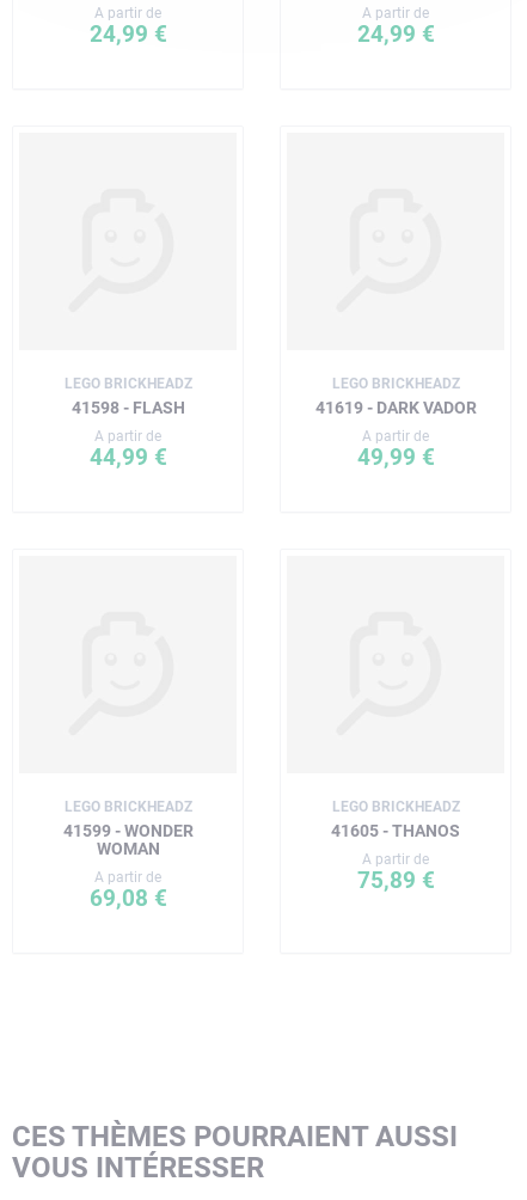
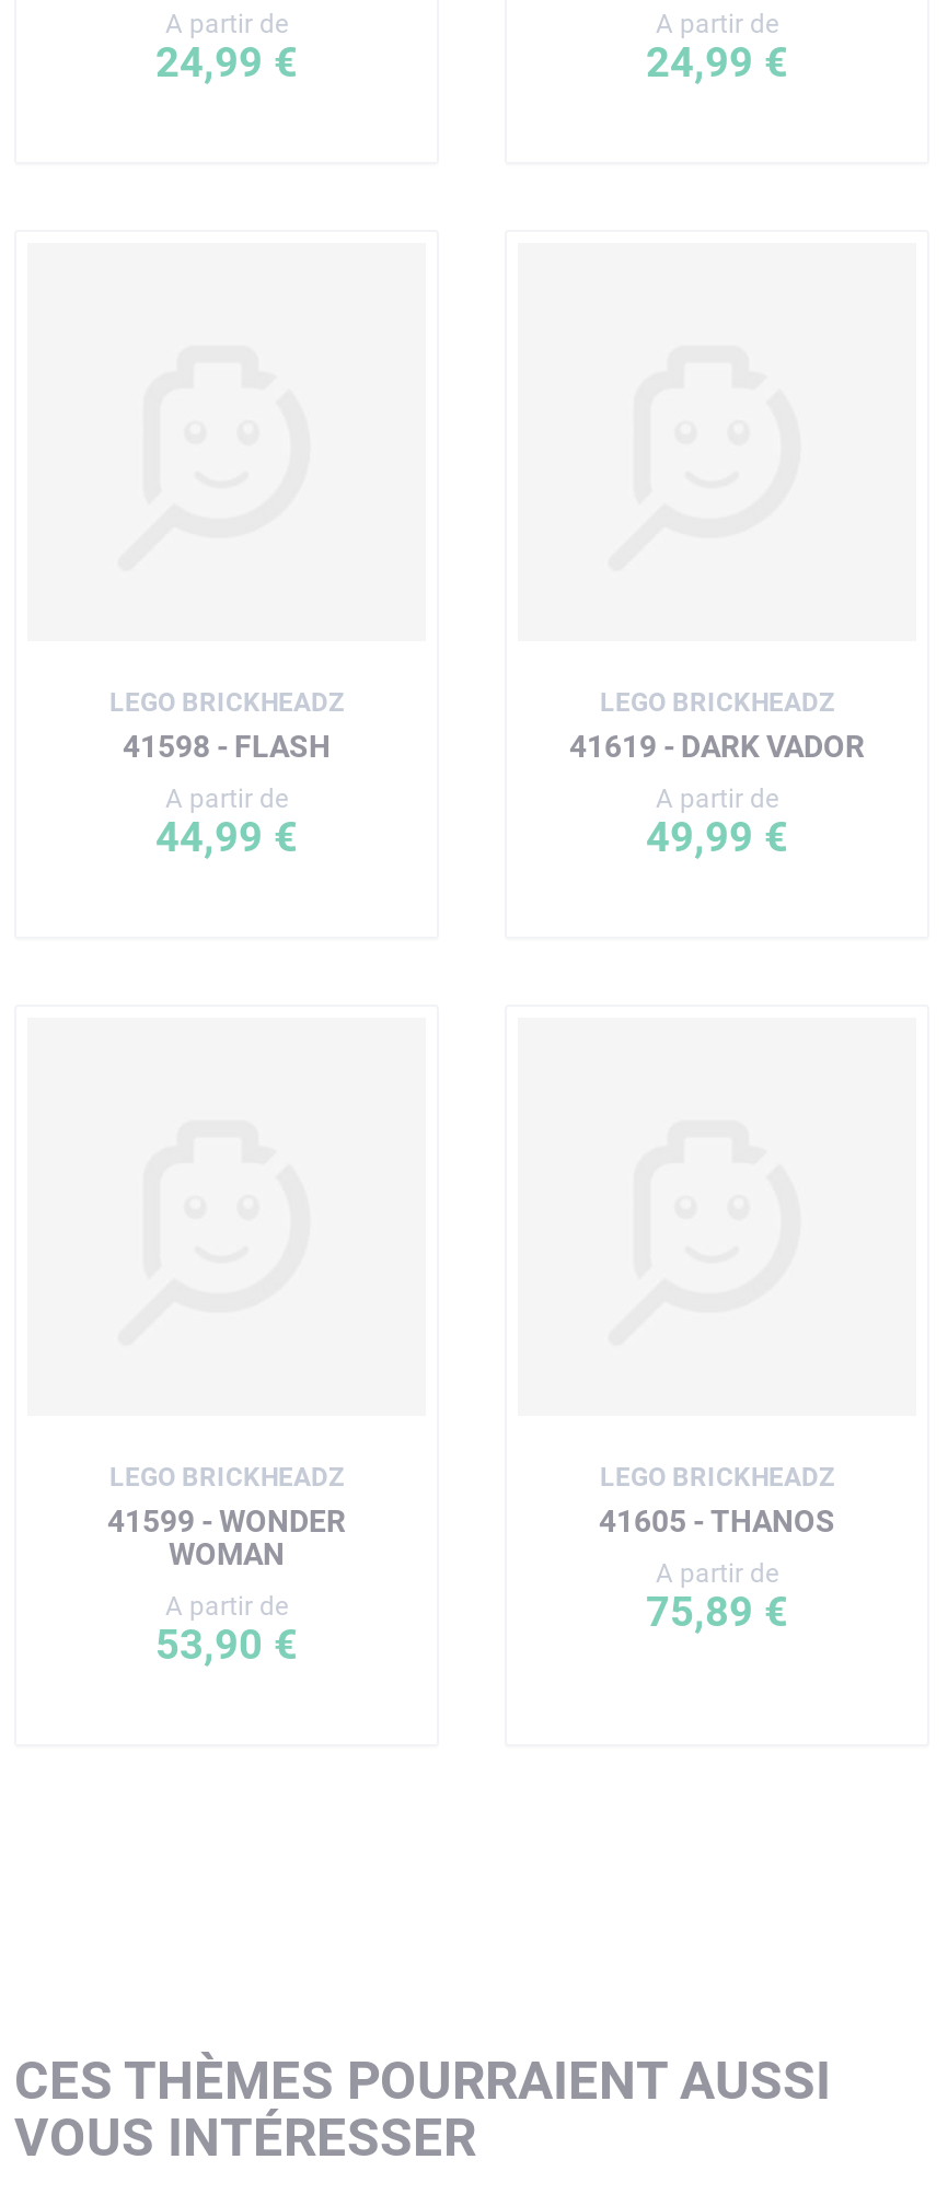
- 69,08 €
+ 53,90 €
